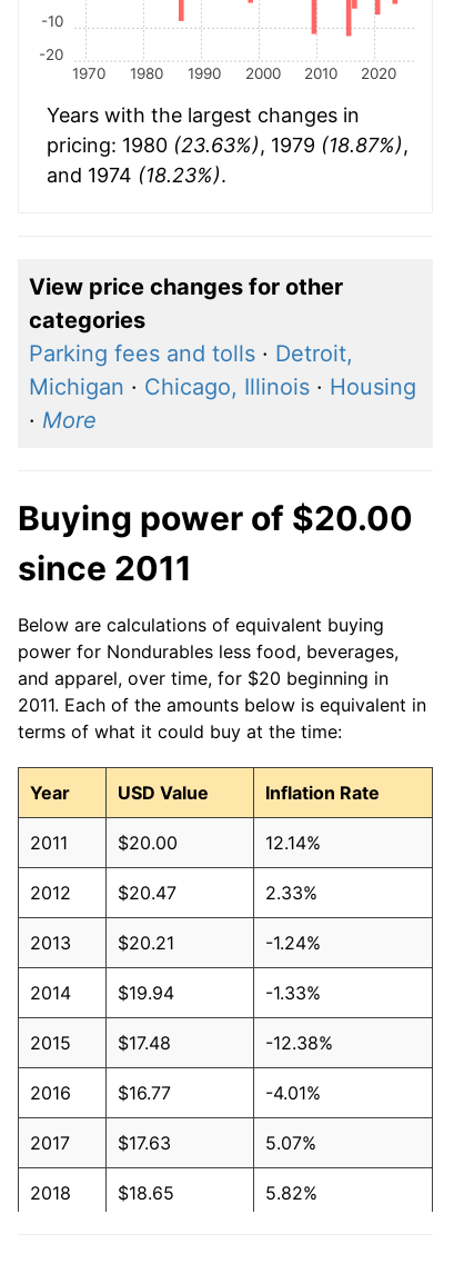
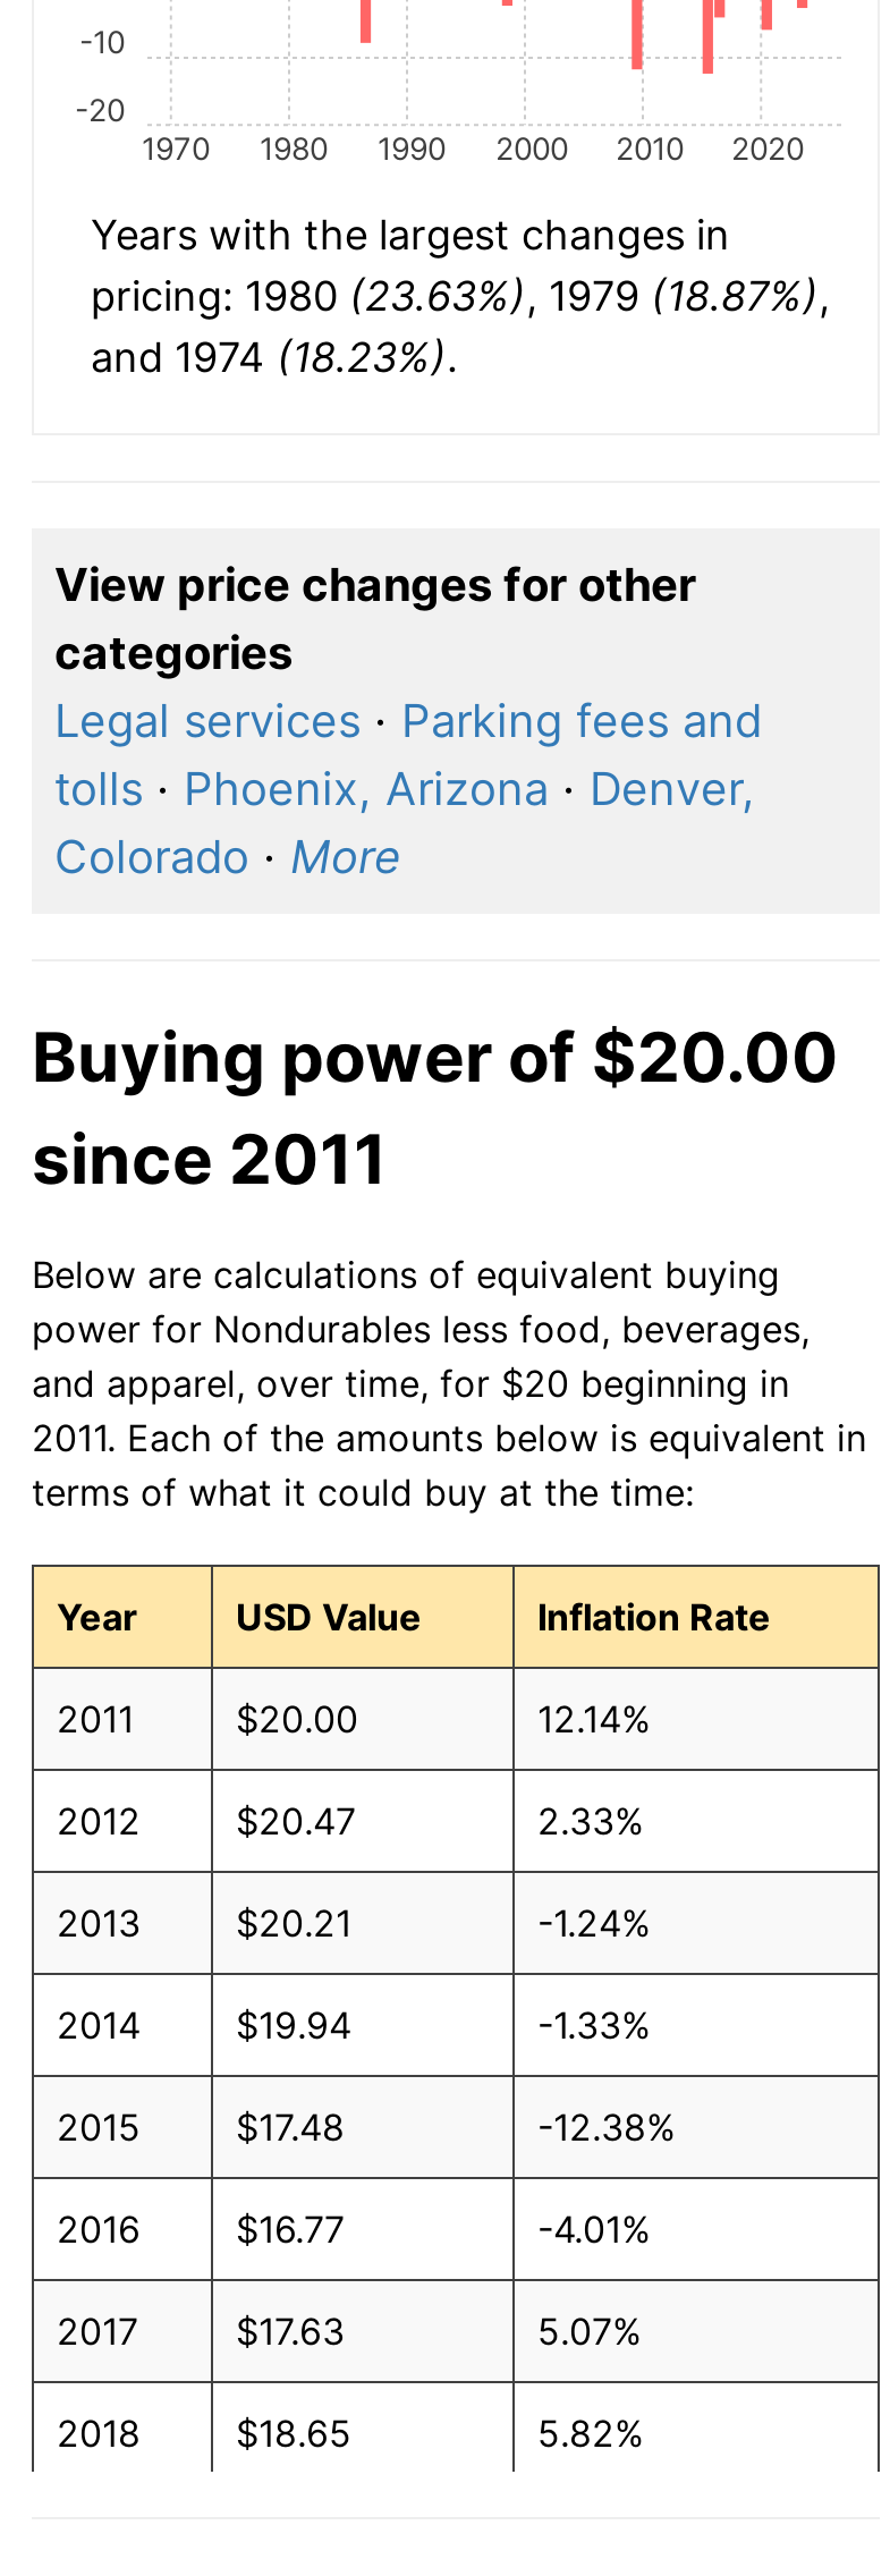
- Parking fees and tolls · Detroit,
- Michigan · Chicago, Illinois · Housing
- · More
+ Legal services · Parking fees and
+ tolls · Phoenix, Arizona · Denver,
+ Colorado · More
